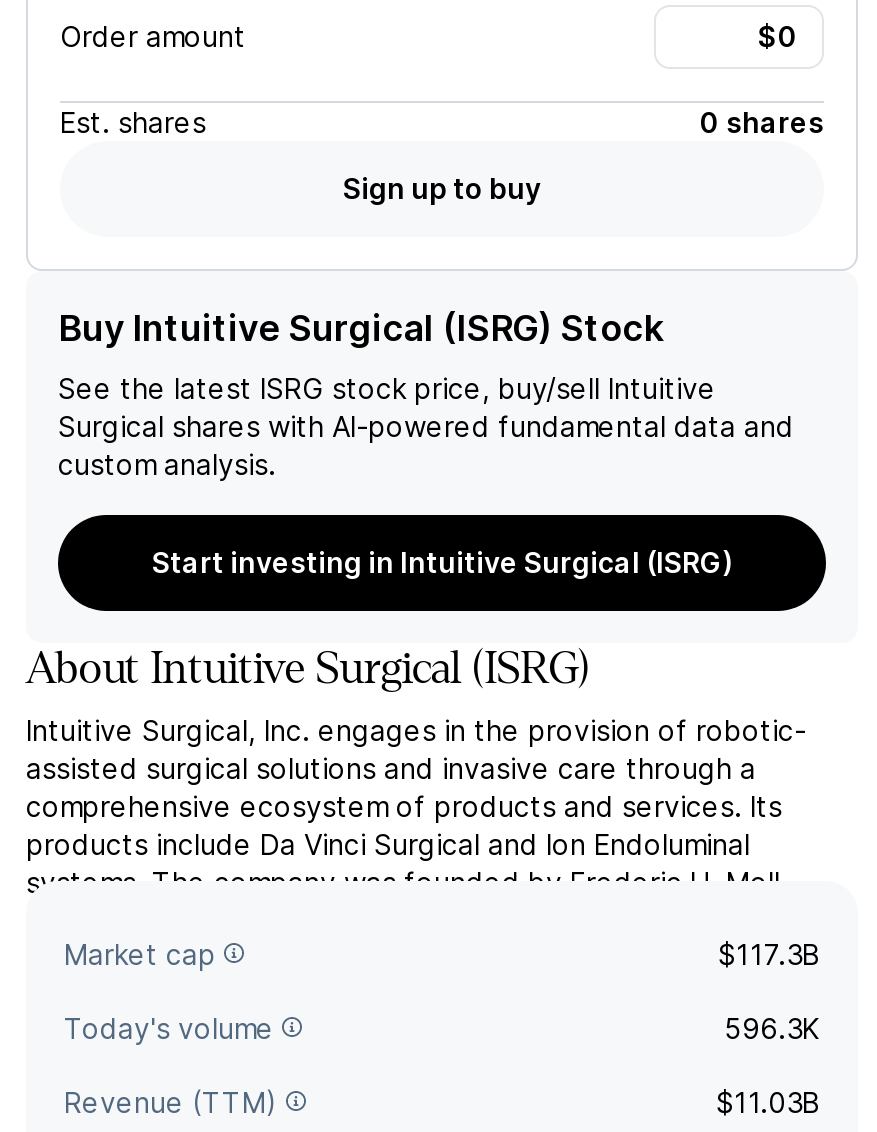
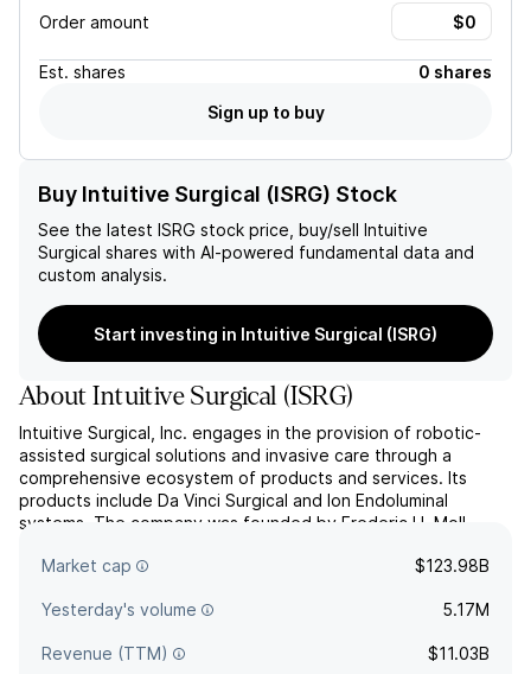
- $117.3B
+ $123.98B

- Today's volume
- 596.3K
+ Yesterday's volume
+ 5.17M
